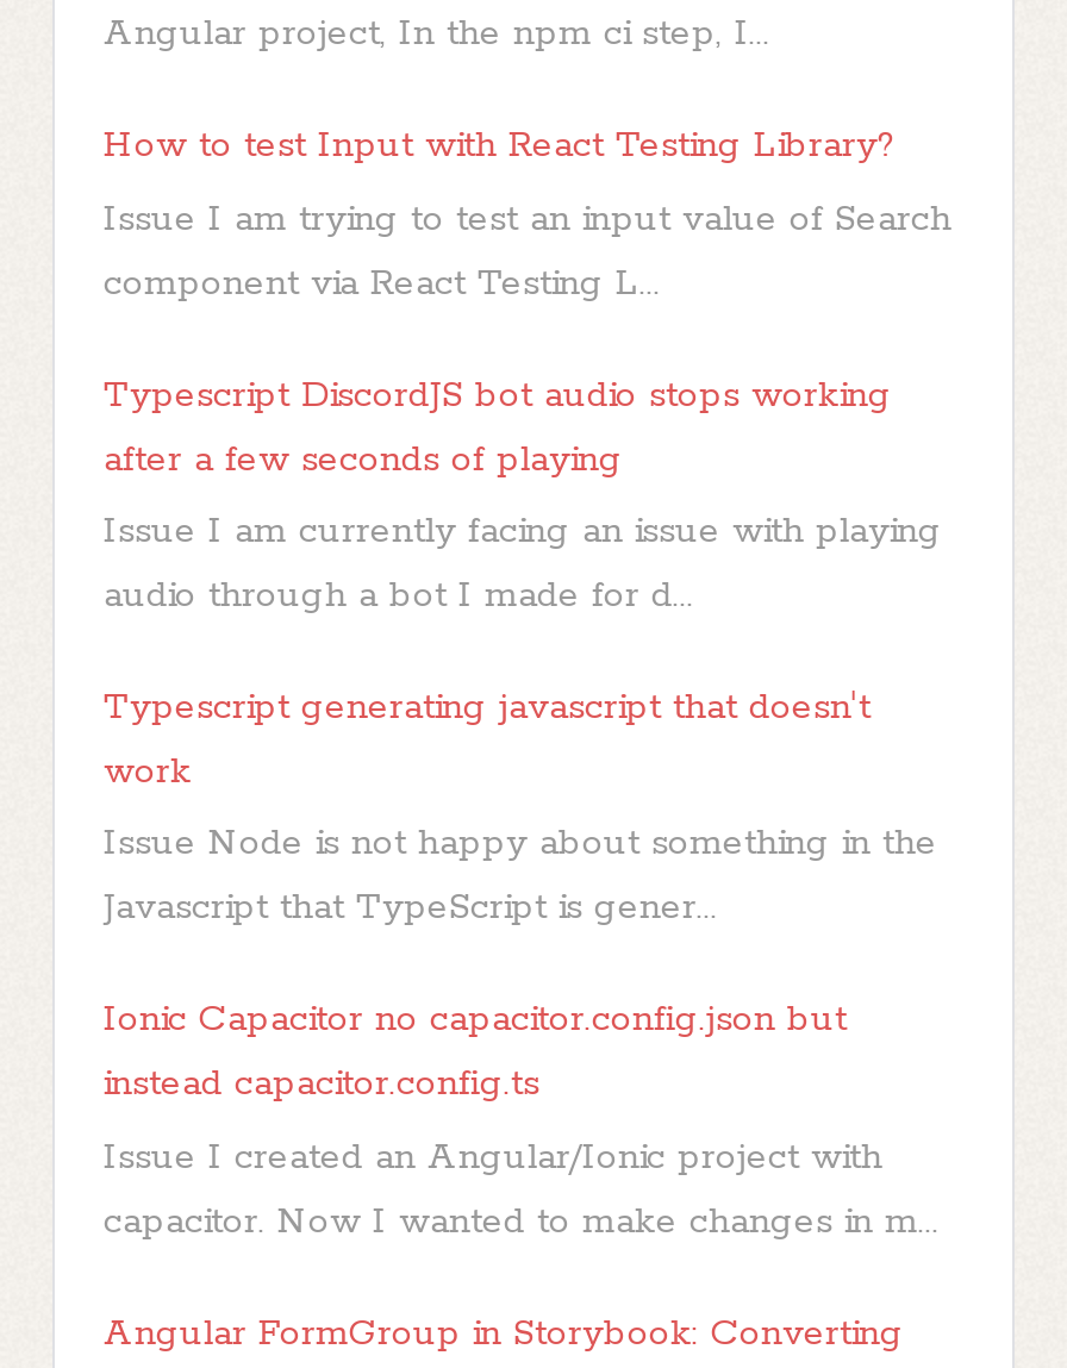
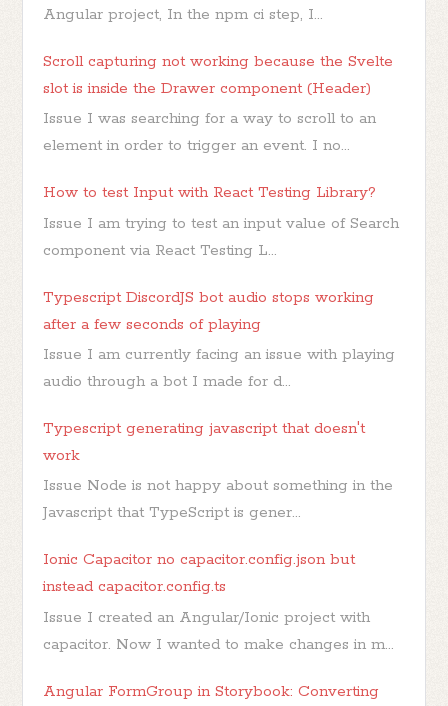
+ Scroll capturing not working because the Svelte
+ slot is inside the Drawer component (Header)
+ Issue I was searching for a way to scroll to an
+ element in order to trigger an event. I no...
